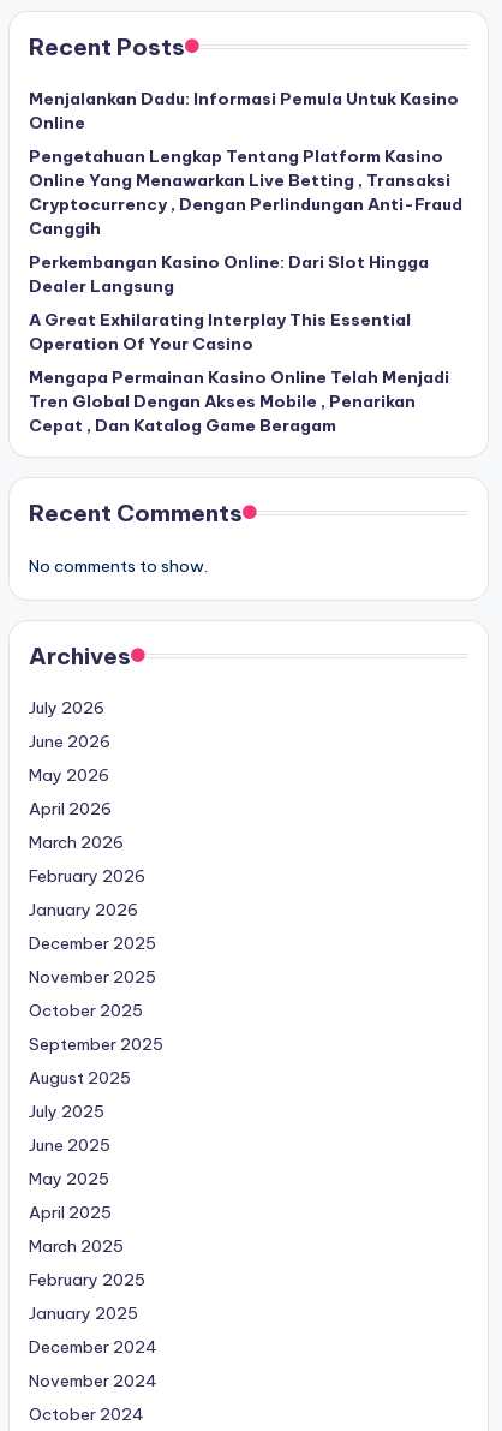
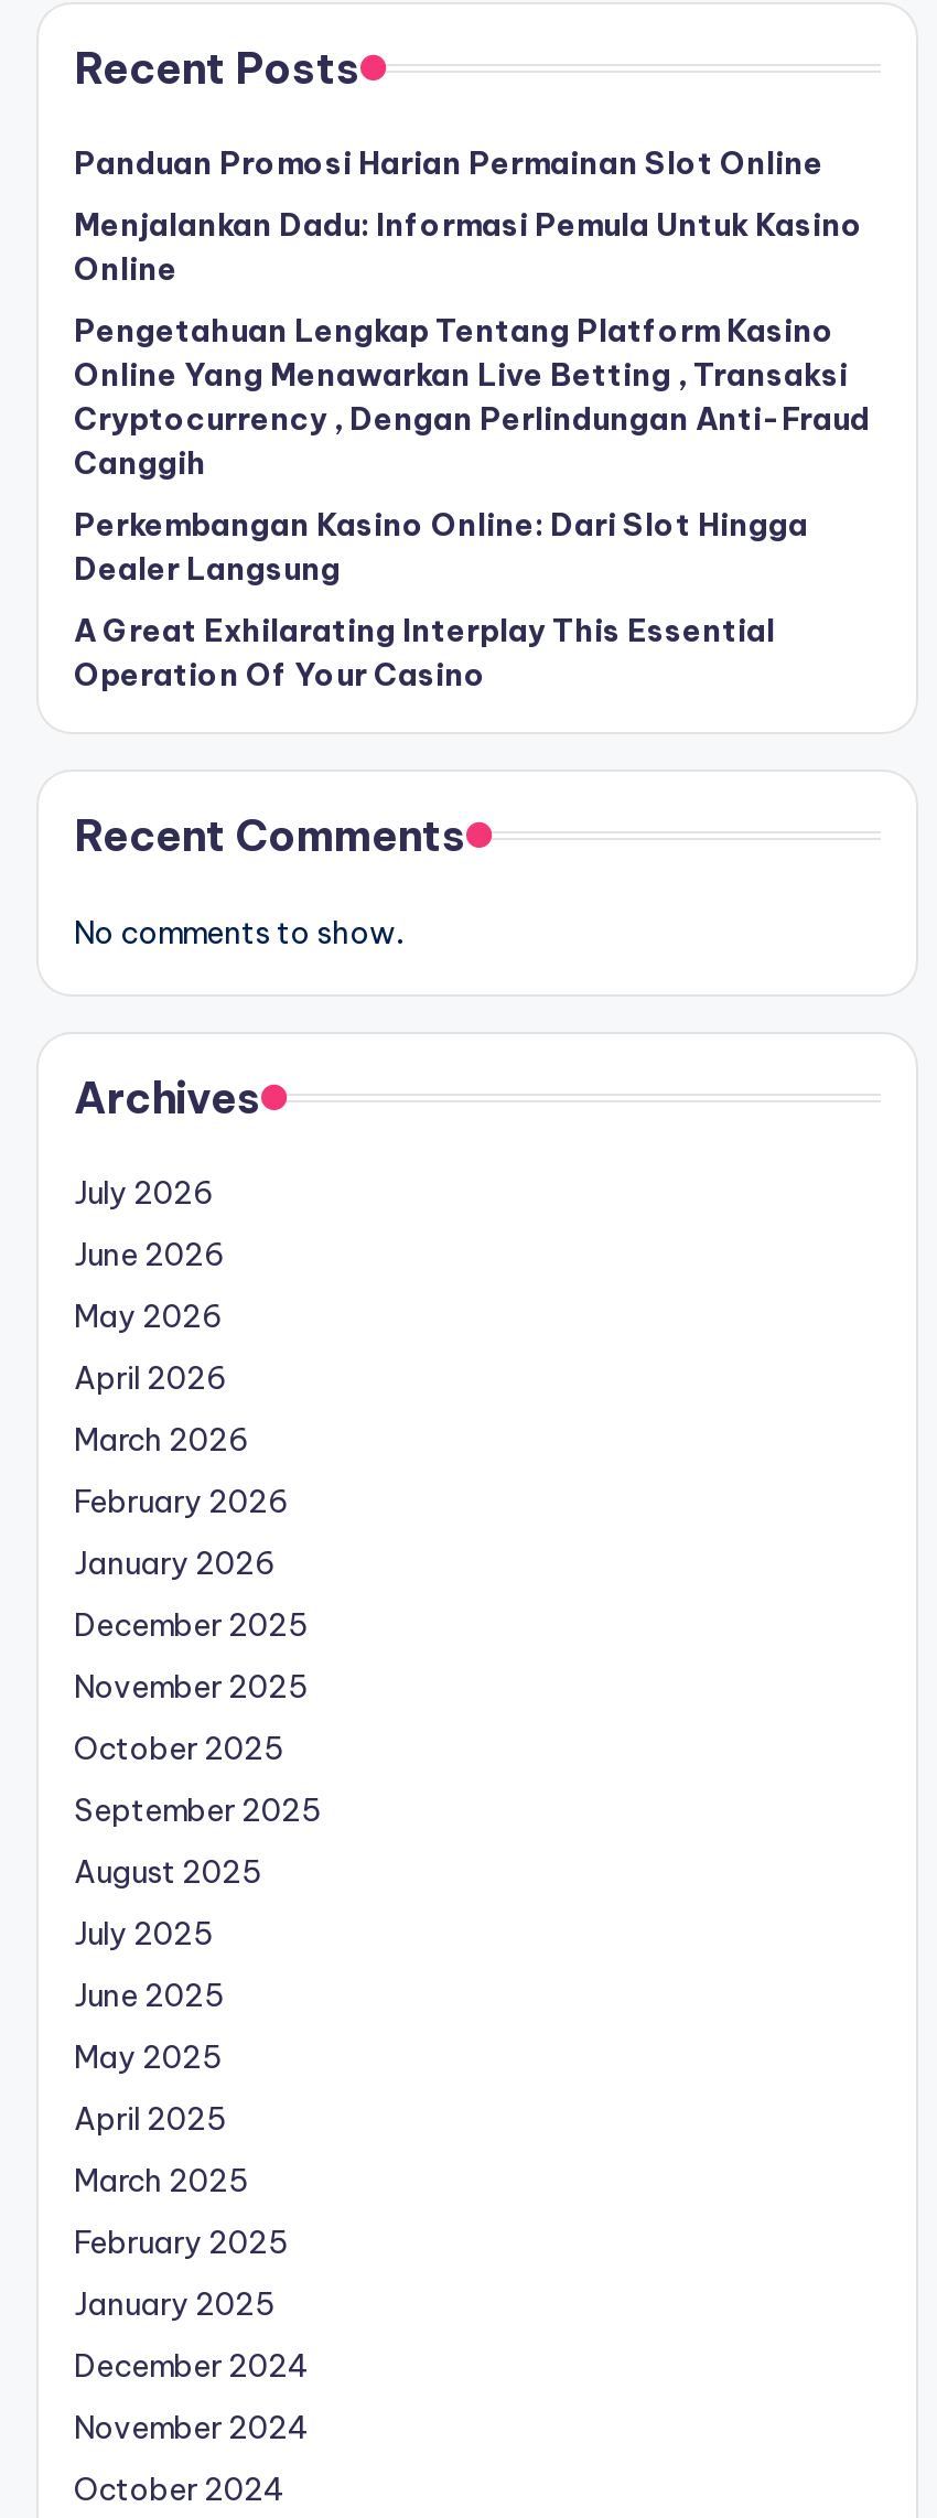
+ Panduan Promosi Harian Permainan Slot Online

moved down: Menjalankan Dadu: Informasi Pemula Untuk Kasino | Online | Pengetahuan Lengkap Tentang Platform Kasino | ... | A Great Exhilarating Interplay This Essential | Operation Of Your Casino

- Mengapa Permainan Kasino Online Telah Menjadi
- Tren Global Dengan Akses Mobile , Penarikan
- Cepat , Dan Katalog Game Beragam
